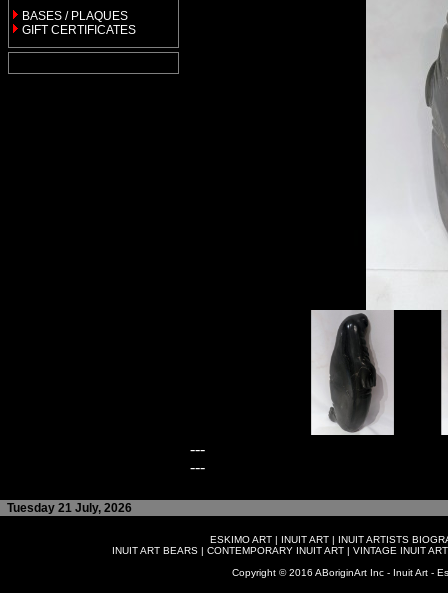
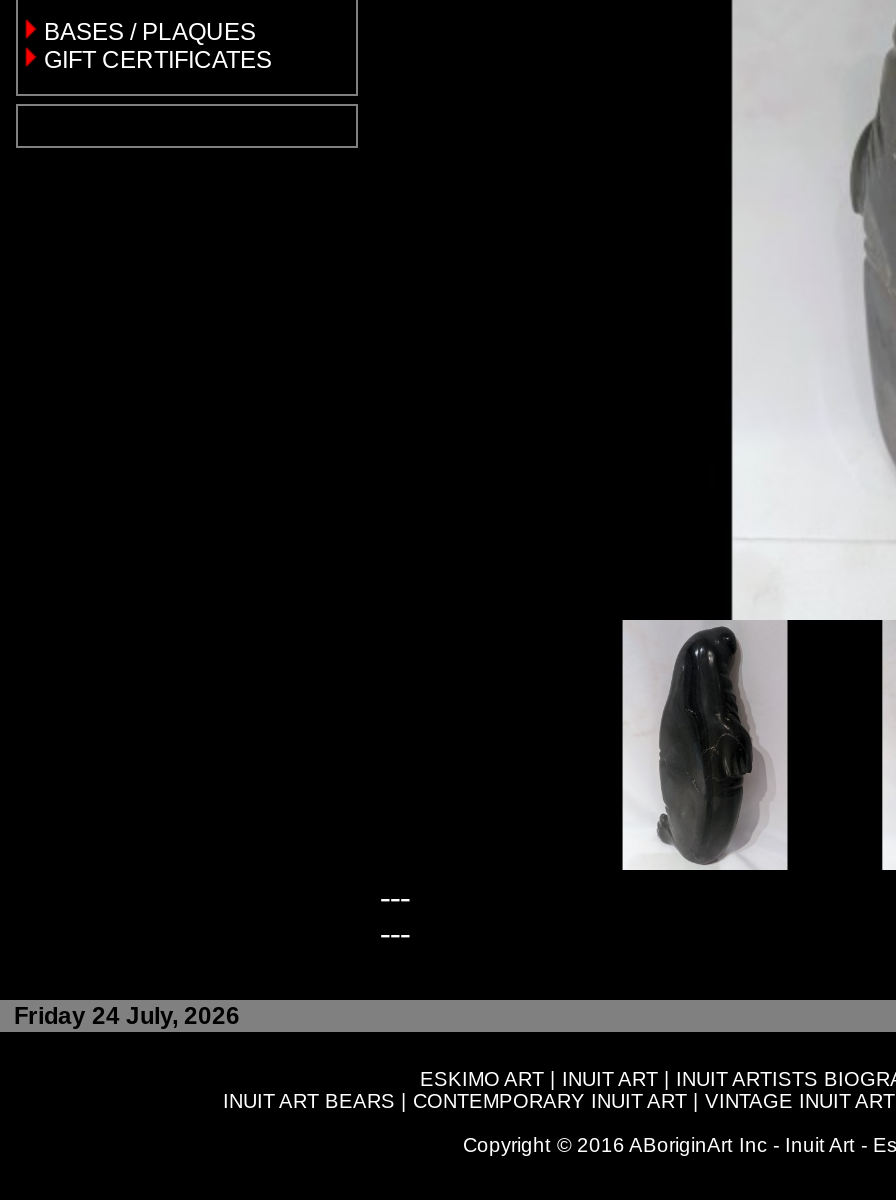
- Tuesday 21 July, 2026
+ Friday 24 July, 2026
